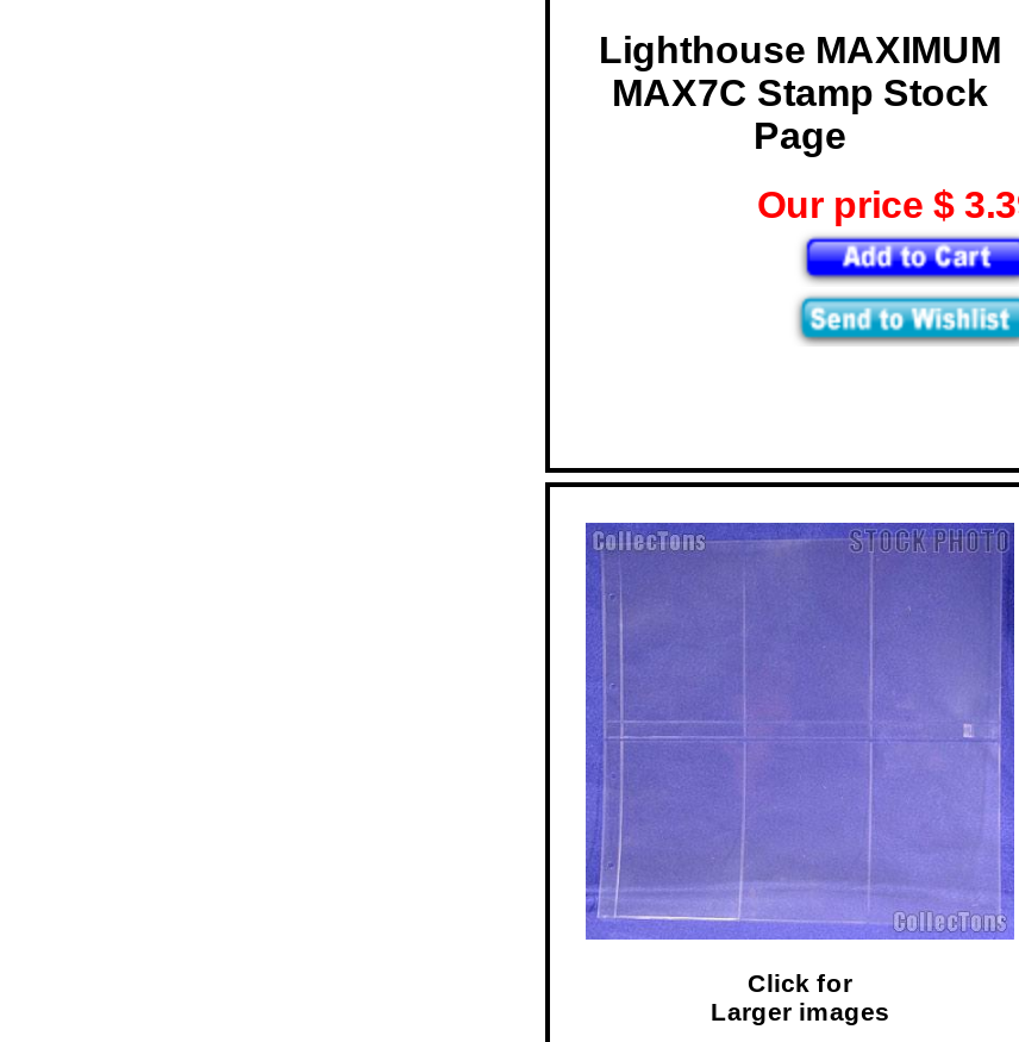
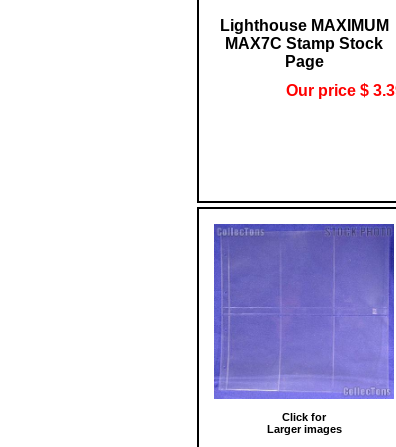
- [image]
